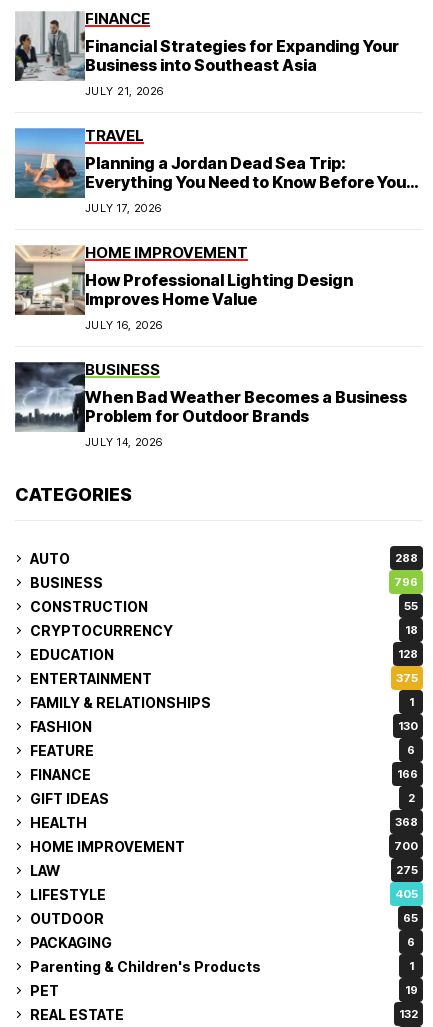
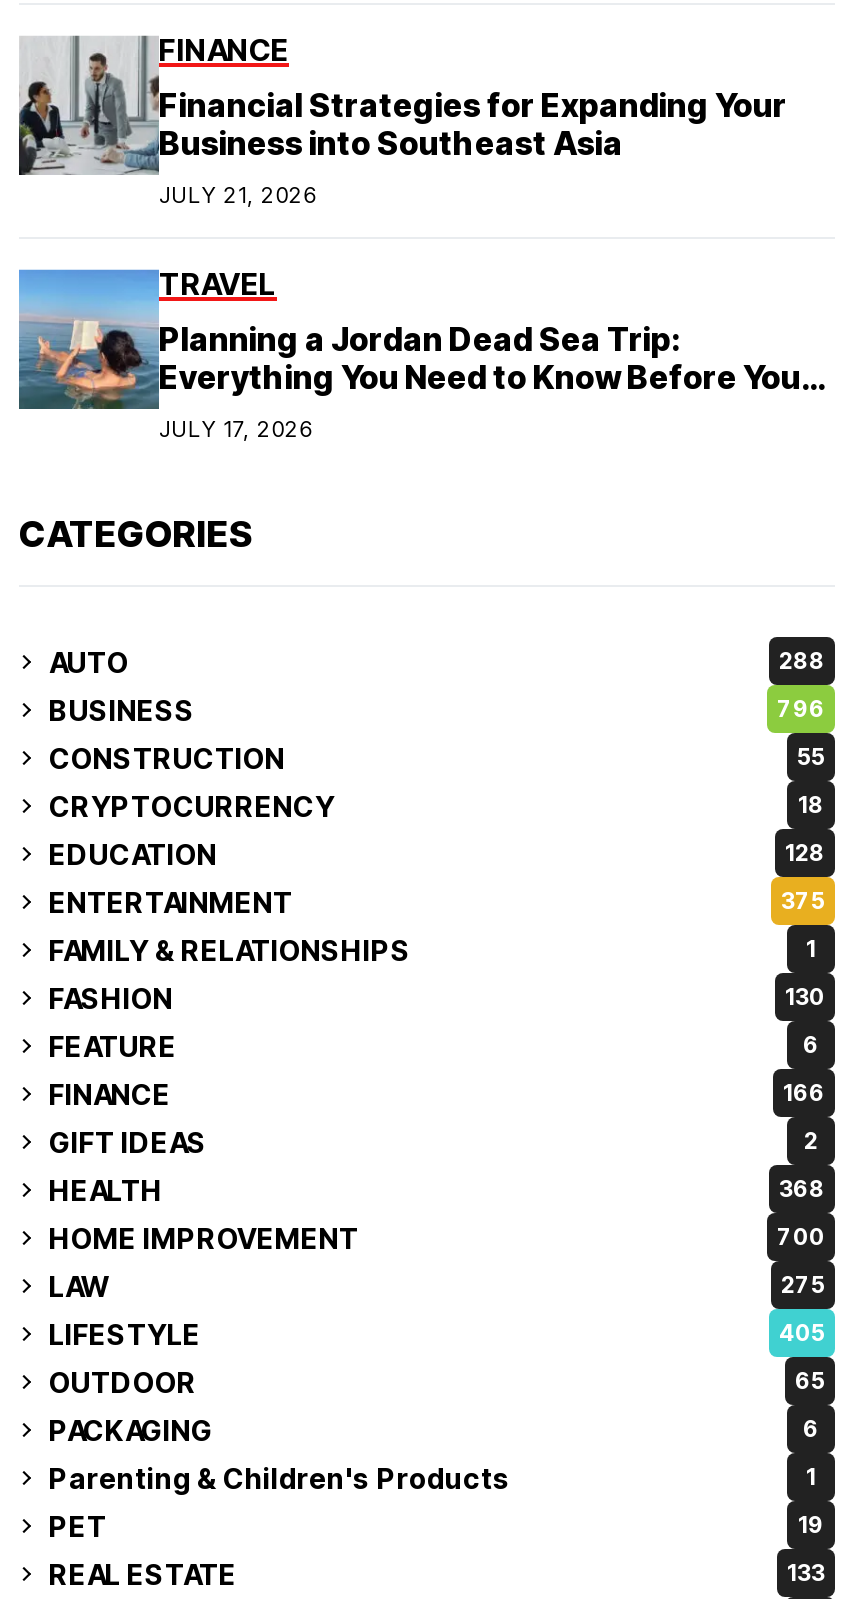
- [image]
- HOME IMPROVEMENT
- How Professional Lighting Design
- Improves Home Value
- JULY 16, 2026
- BUSINESS
- When Bad Weather Becomes a Business
- Problem for Outdoor Brands
- JULY 14, 2026

- [image]

- 132
+ 133
